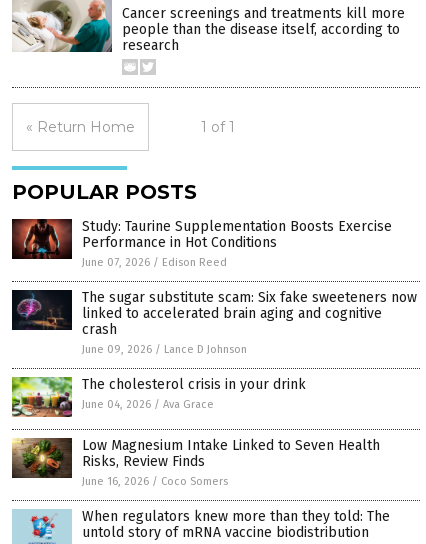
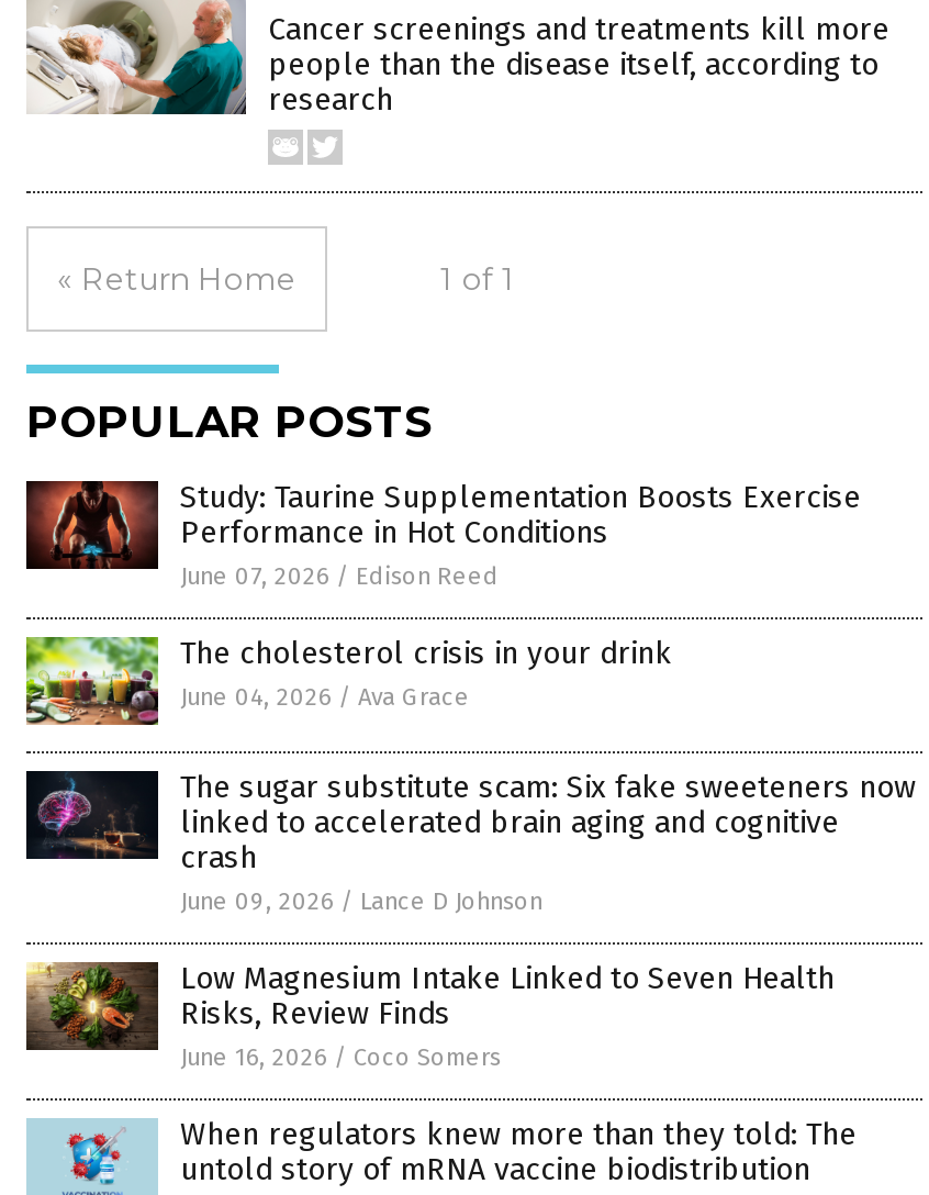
moved down: [image] | The sugar substitute scam: Six fake sweeteners now | linked to accelerated brain aging and cognitive | crash | June 09, 2026 / Lance D Johnson

moved up: [image] | The cholesterol crisis in your drink | June 04, 2026 / Ava Grace
